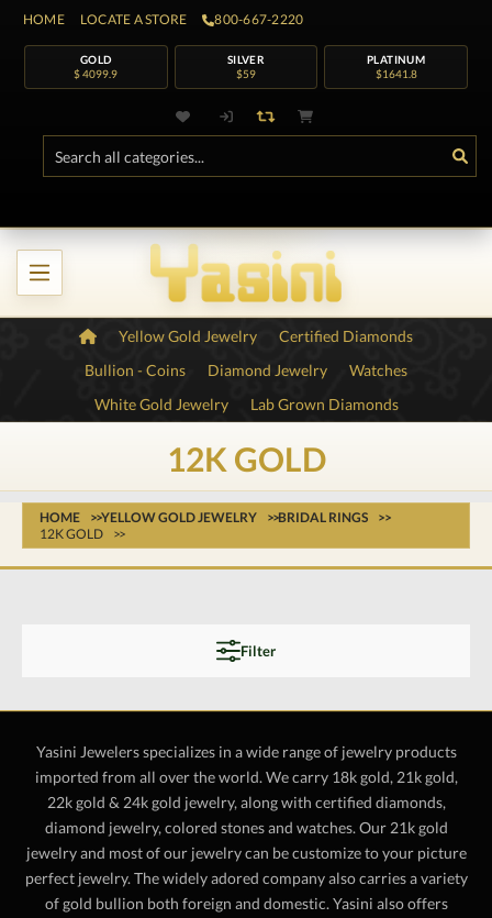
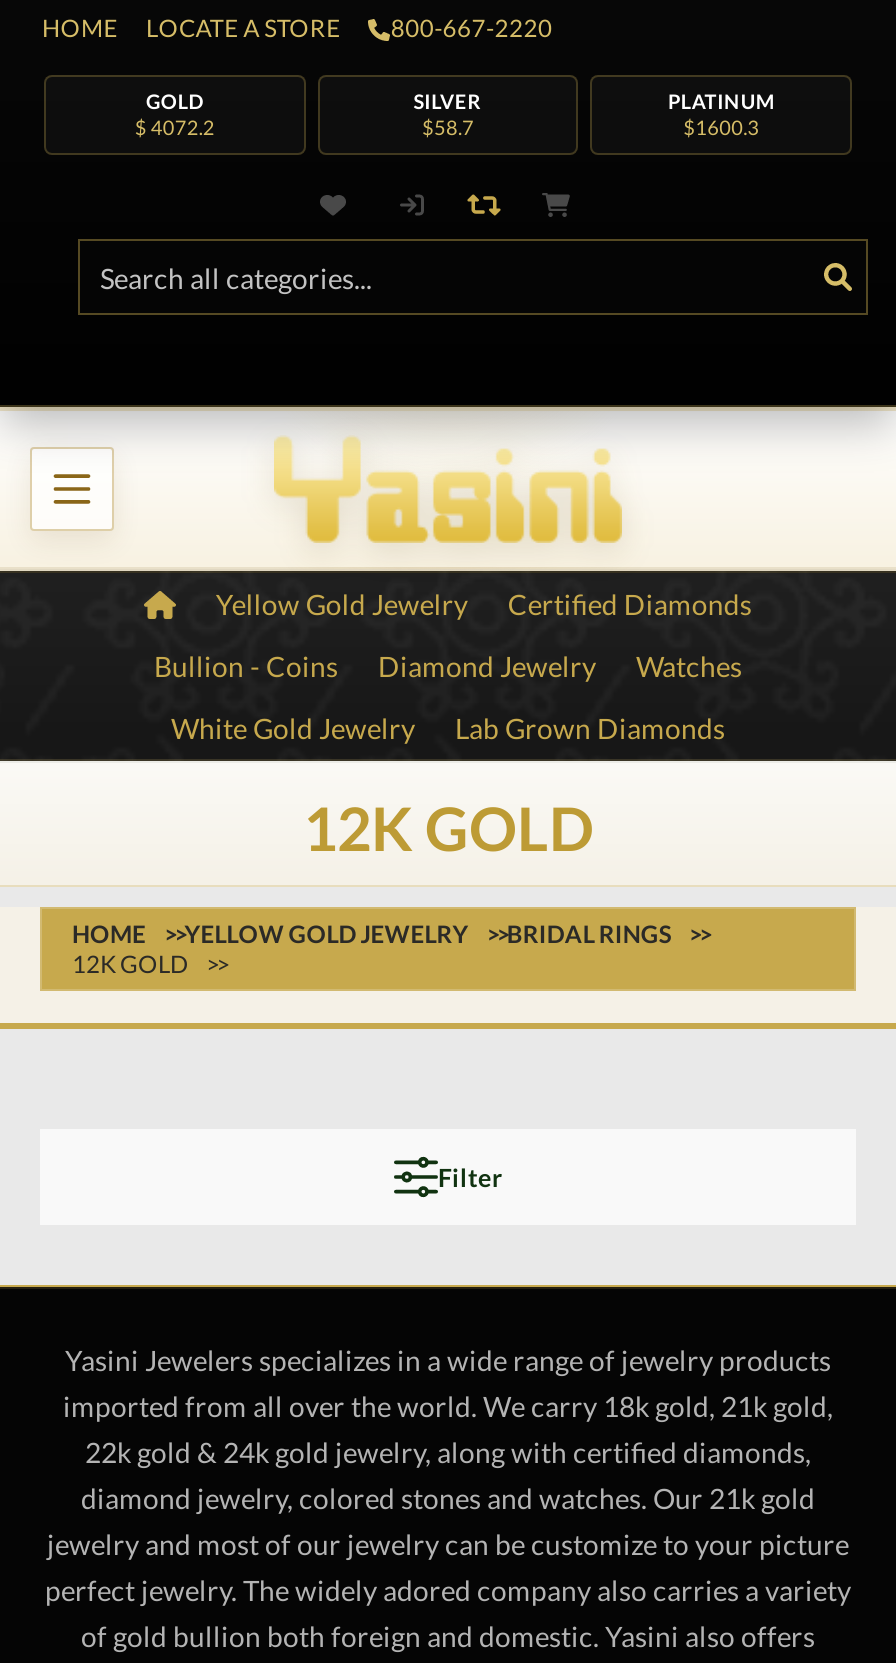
- $ 4099.9
+ $ 4072.2

- $59
+ $58.7

- $1641.8
+ $1600.3
